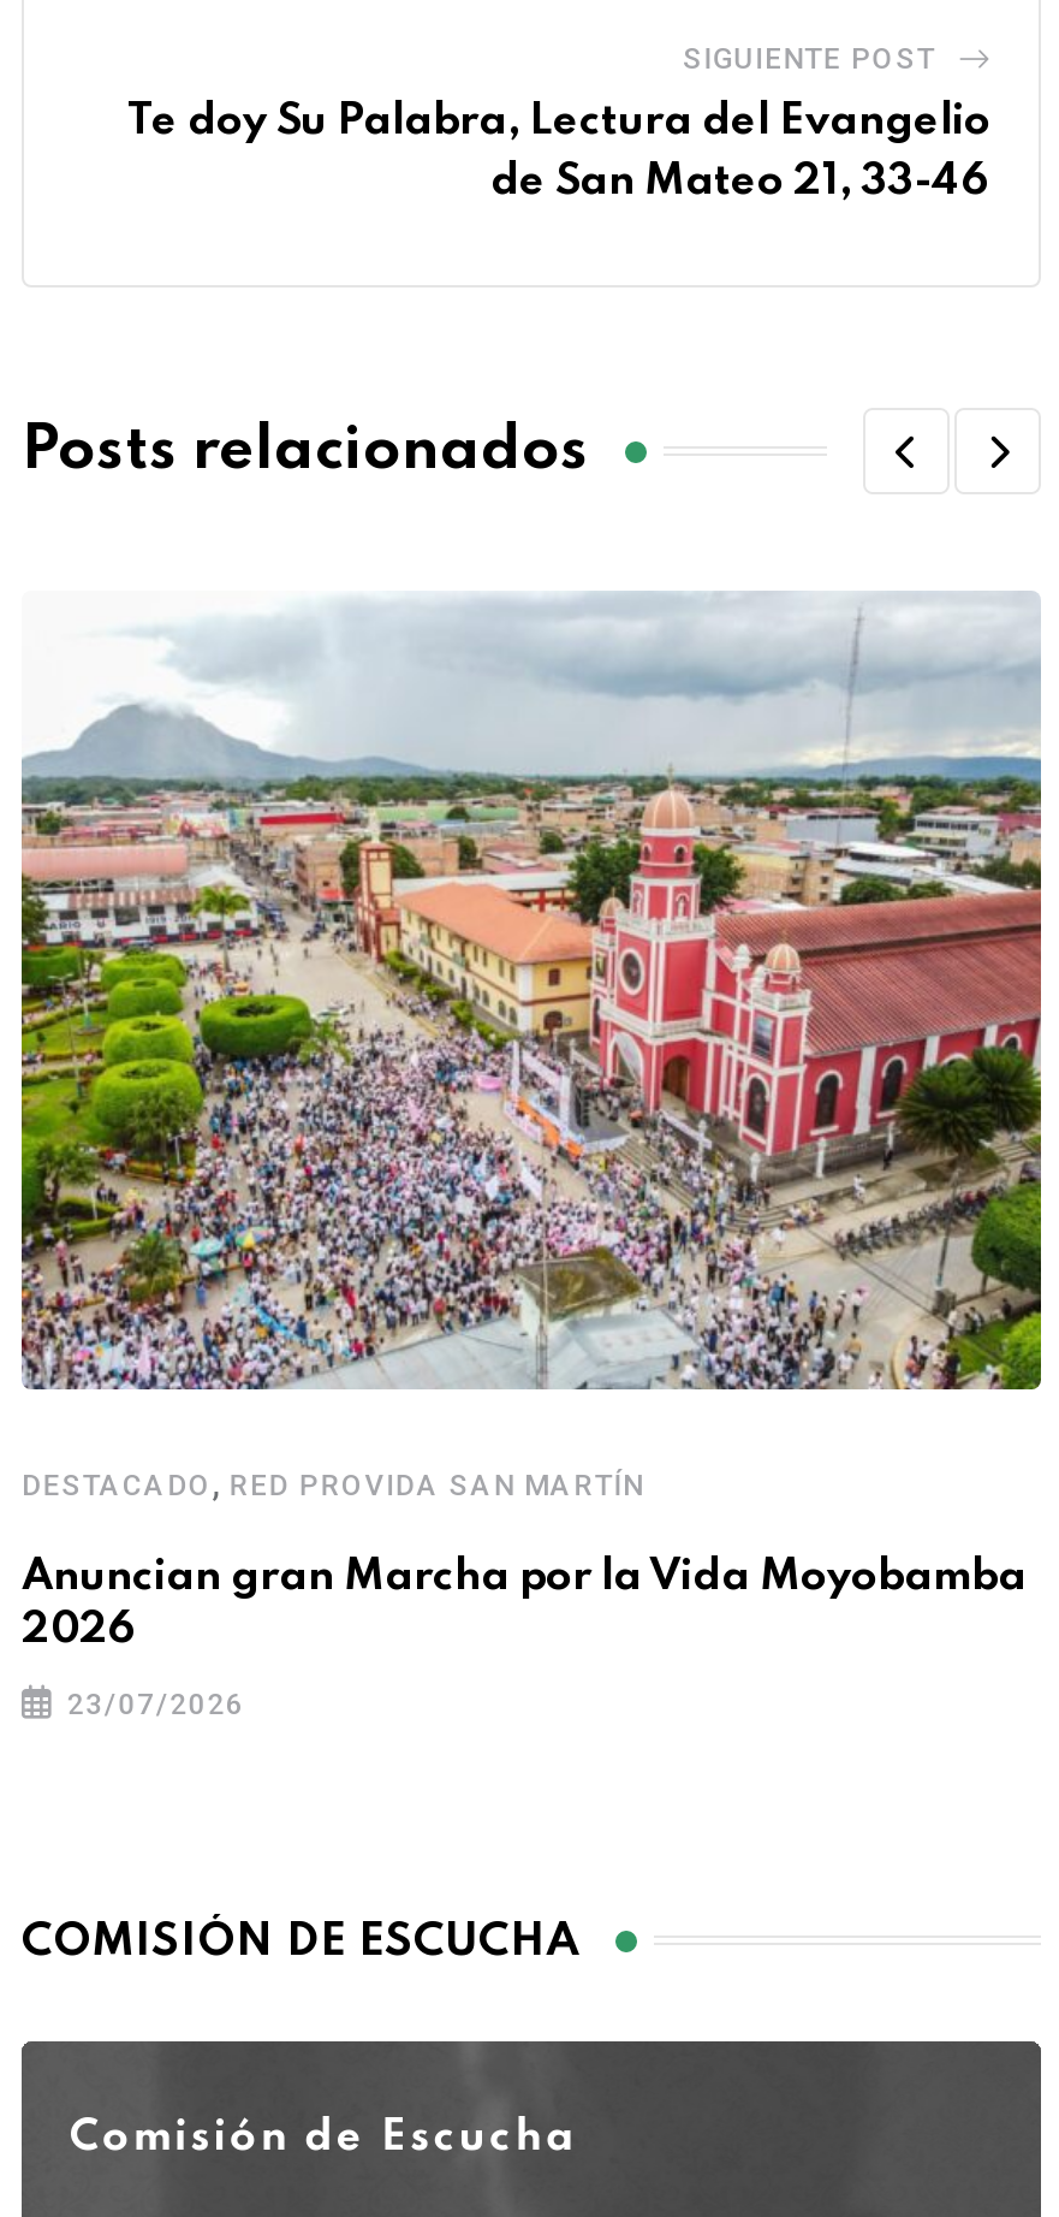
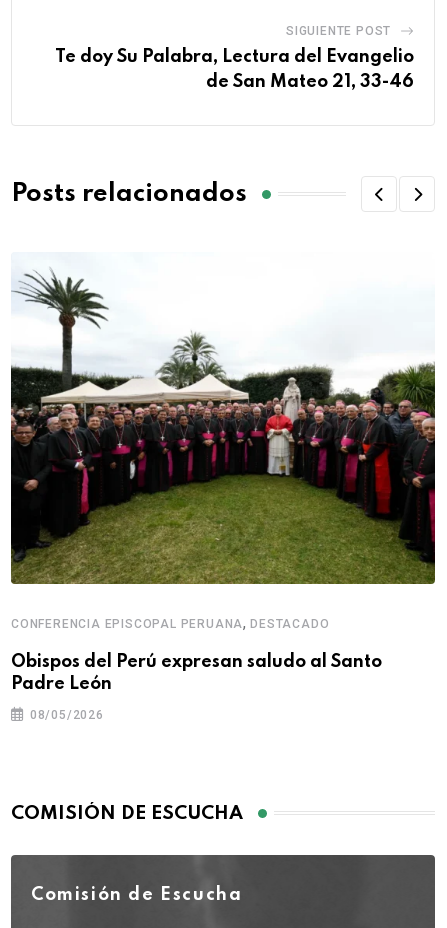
- [image]
- DESTACADO, RED PROVIDA SAN MARTÍN
+ [image]
+ CONFERENCIA EPISCOPAL PERUANA, DESTACADO

- Anuncian gran Marcha por la Vida Moyobamba
- 2026
+ Obispos del Perú expresan saludo al Santo
+ Padre León

- 23/07/2026
+ 08/05/2026
